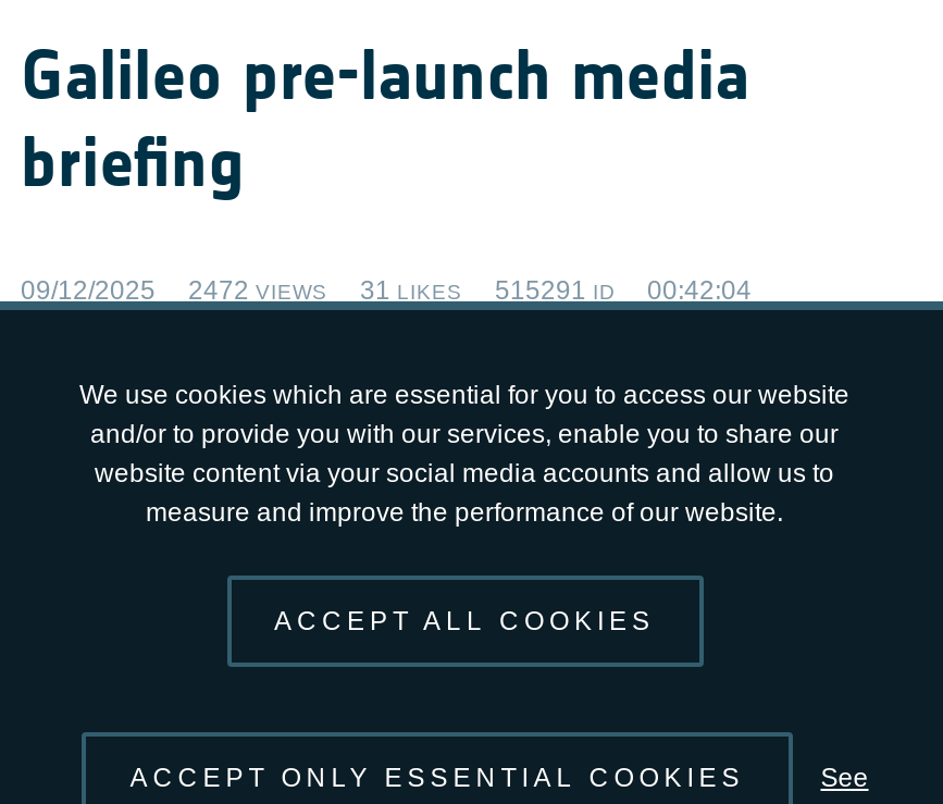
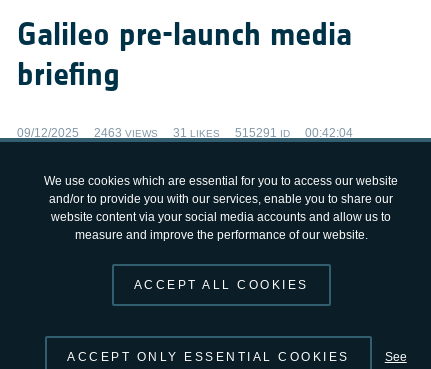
- 09/12/2025 2472 VIEWS 31 LIKES 515291 ID 00:42:04
+ 09/12/2025 2463 VIEWS 31 LIKES 515291 ID 00:42:04
